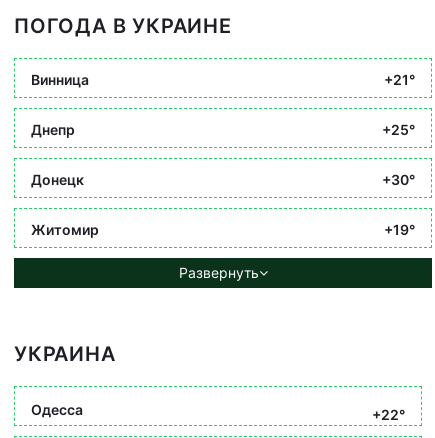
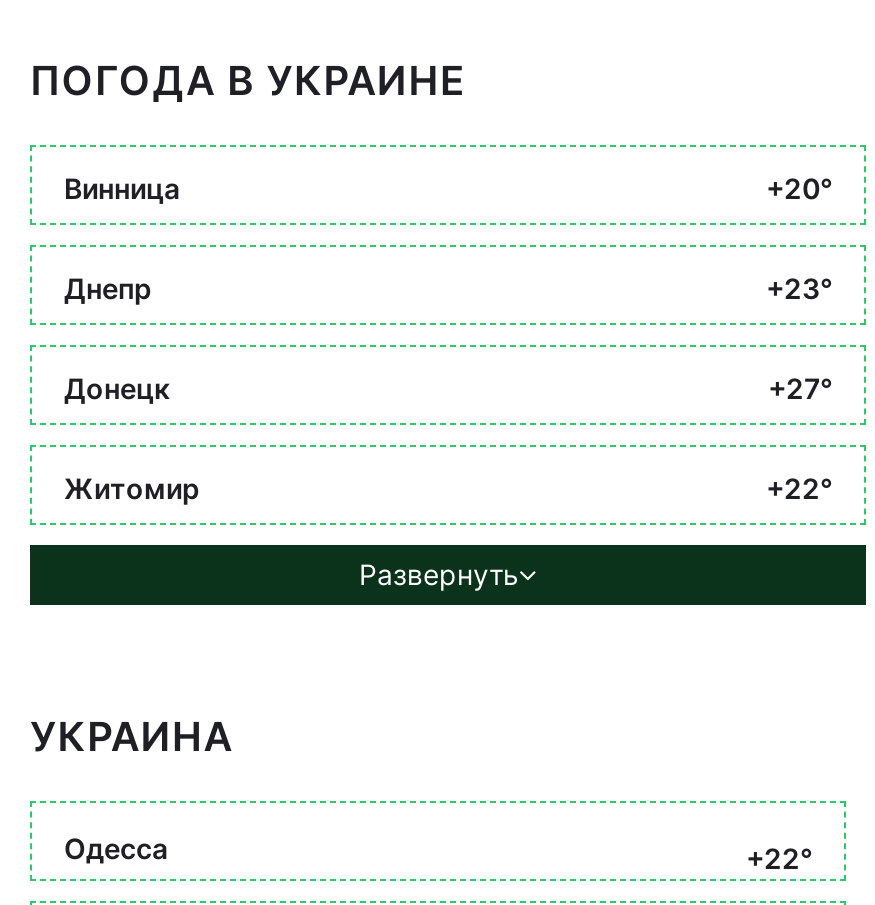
- +21°
+ +20°

- +25°
+ +23°

- +30°
+ +27°

- +19°
+ +22°
